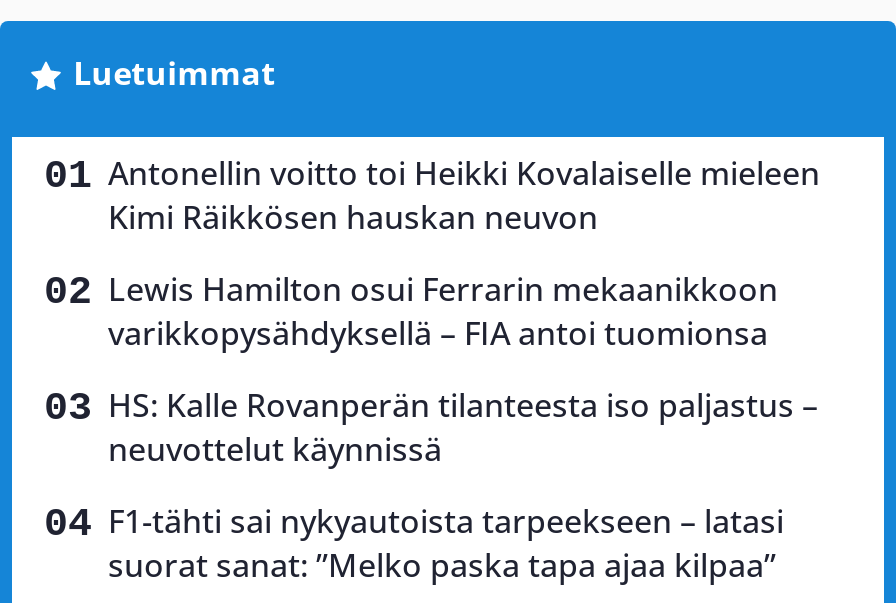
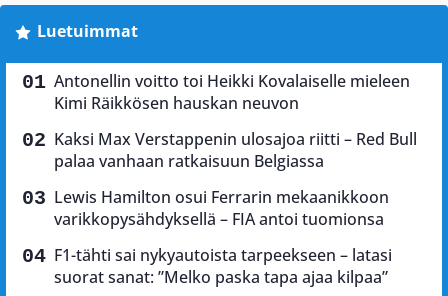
+ Kaksi Max Verstappenin ulosajoa riitti – Red Bull
+ palaa vanhaan ratkaisuun Belgiassa

moved down: Lewis Hamilton osui Ferrarin mekaanikkoon | varikkopysähdyksellä – FIA antoi tuomionsa

- HS: Kalle Rovanperän tilanteesta iso paljastus –
- neuvottelut käynnissä
